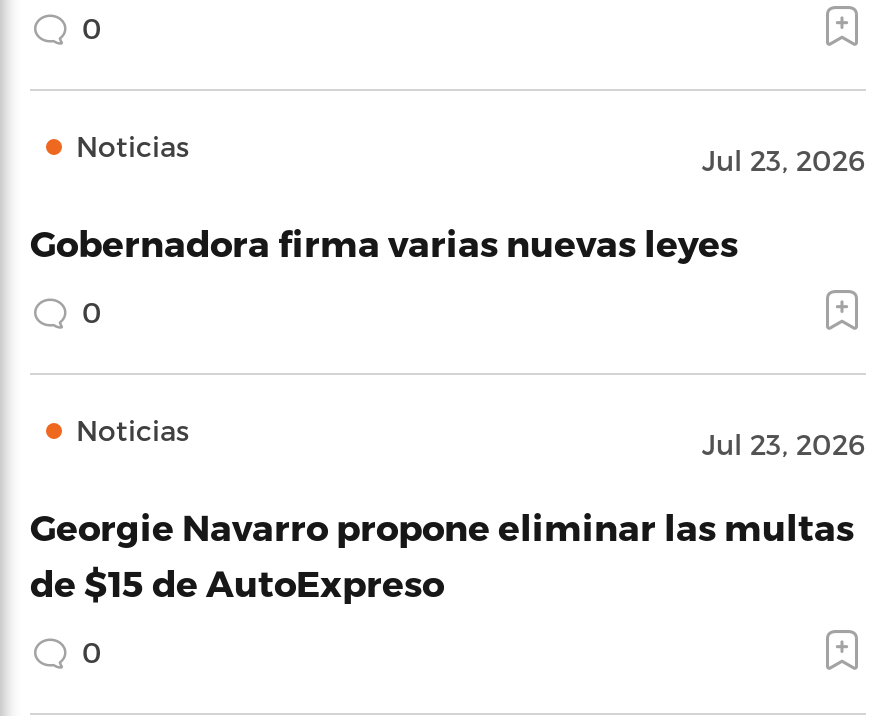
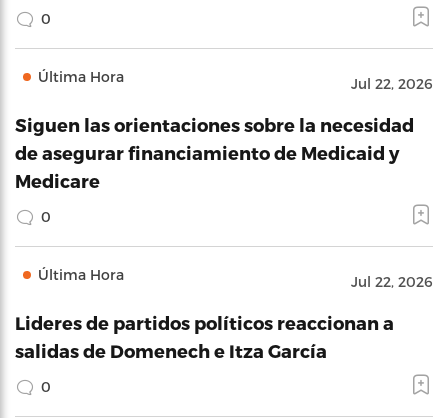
- Noticias
- Jul 23, 2026
+ Última Hora
+ Jul 22, 2026

- Gobernadora firma varias nuevas leyes
+ Siguen las orientaciones sobre la necesidad
+ de asegurar financiamiento de Medicaid y
+ Medicare

- Noticias
- Jul 23, 2026
+ Última Hora
+ Jul 22, 2026

- Georgie Navarro propone eliminar las multas
- de $15 de AutoExpreso
+ Lideres de partidos políticos reaccionan a
+ salidas de Domenech e Itza García
